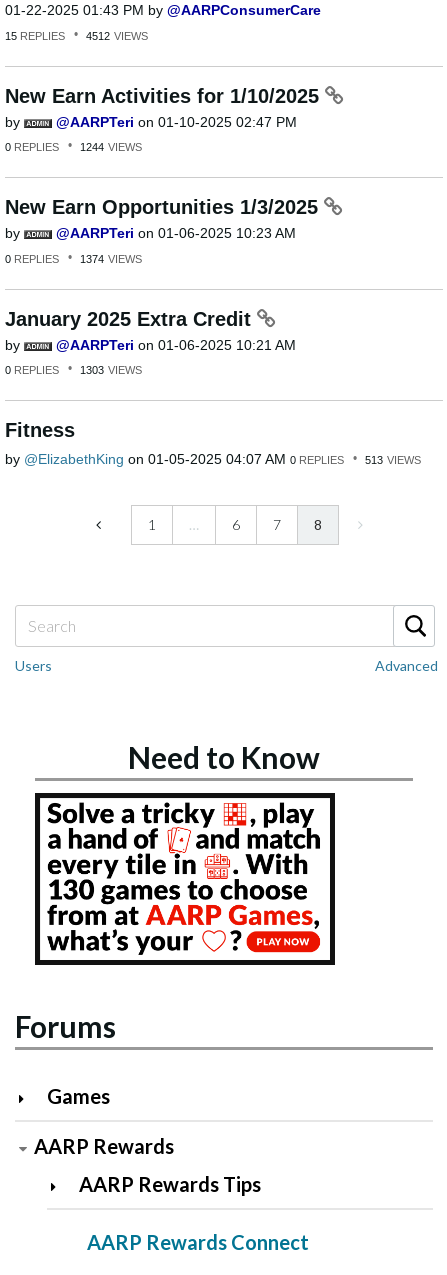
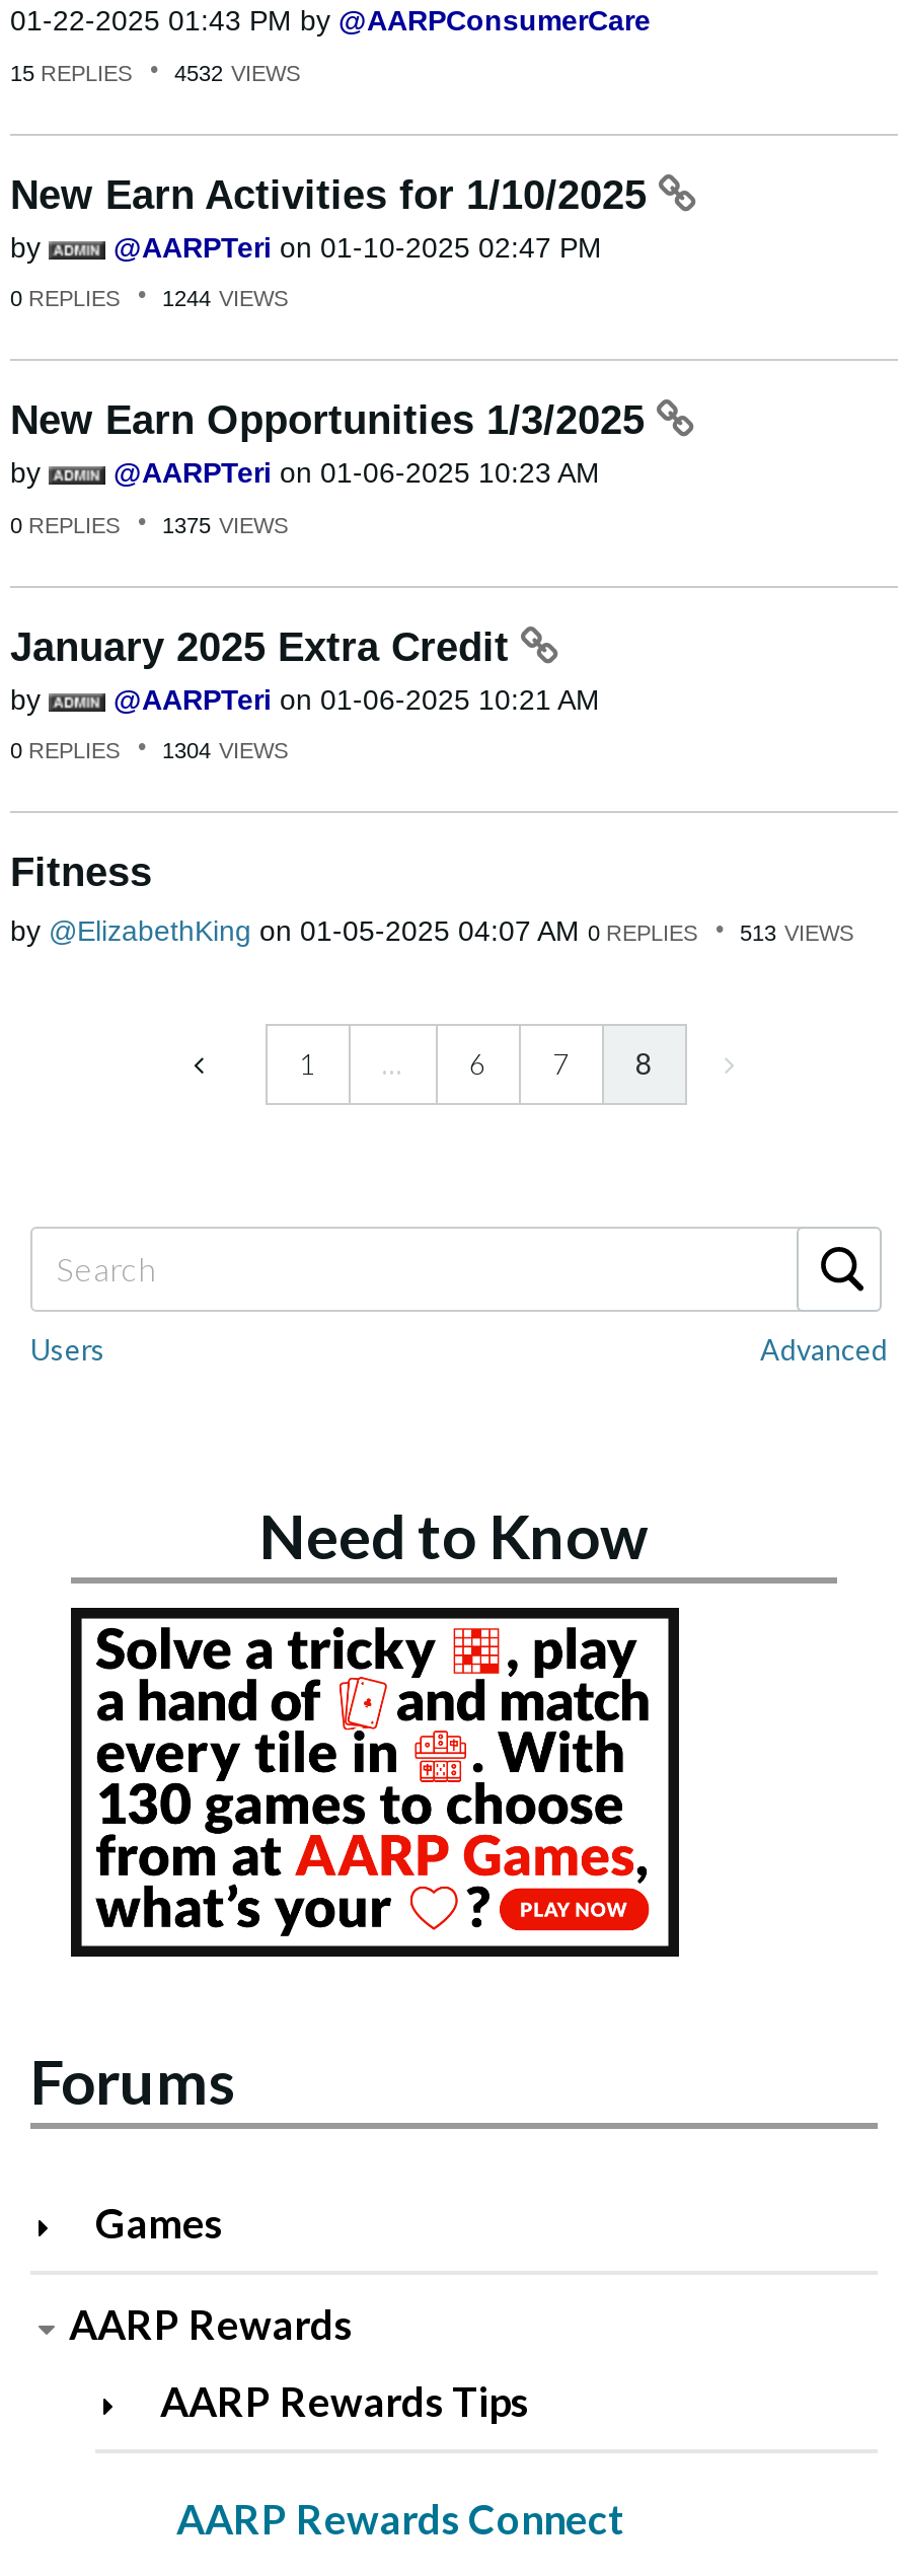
- 15 REPLIES 4512 VIEWS
+ 15 REPLIES 4532 VIEWS

- 0 REPLIES 1374 VIEWS
+ 0 REPLIES 1375 VIEWS

- 0 REPLIES 1303 VIEWS
+ 0 REPLIES 1304 VIEWS
